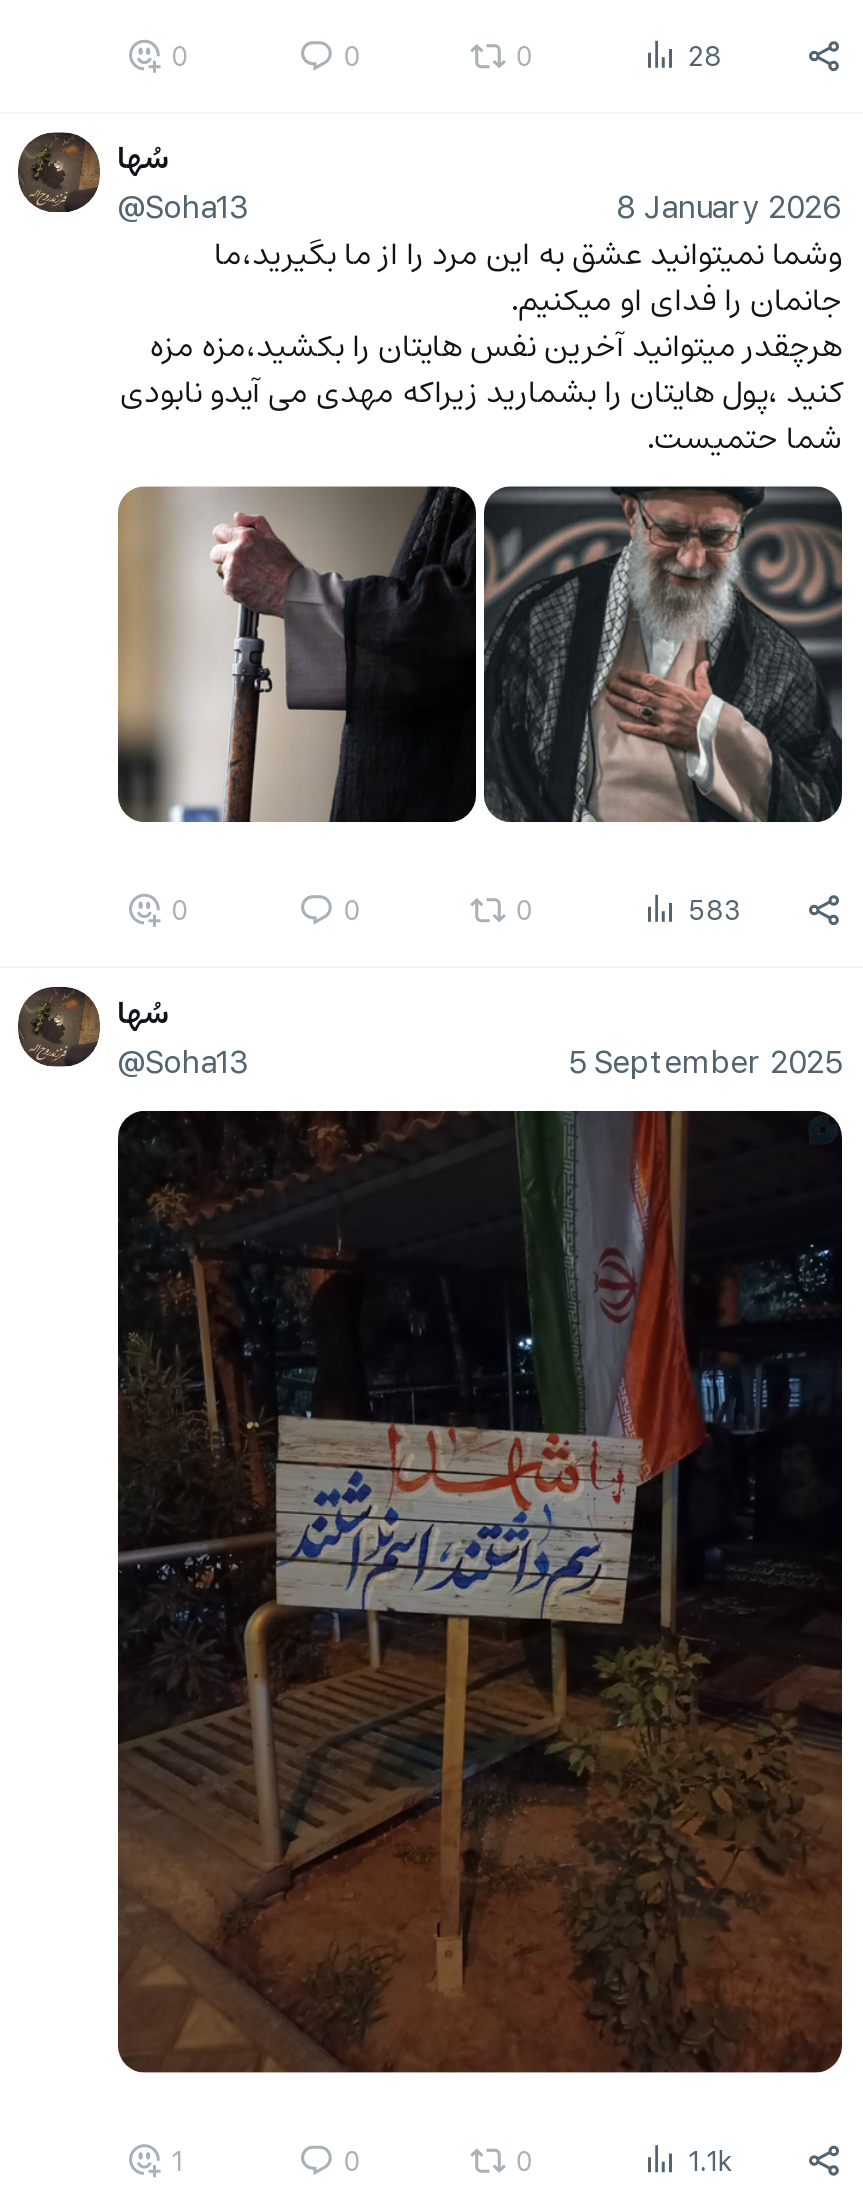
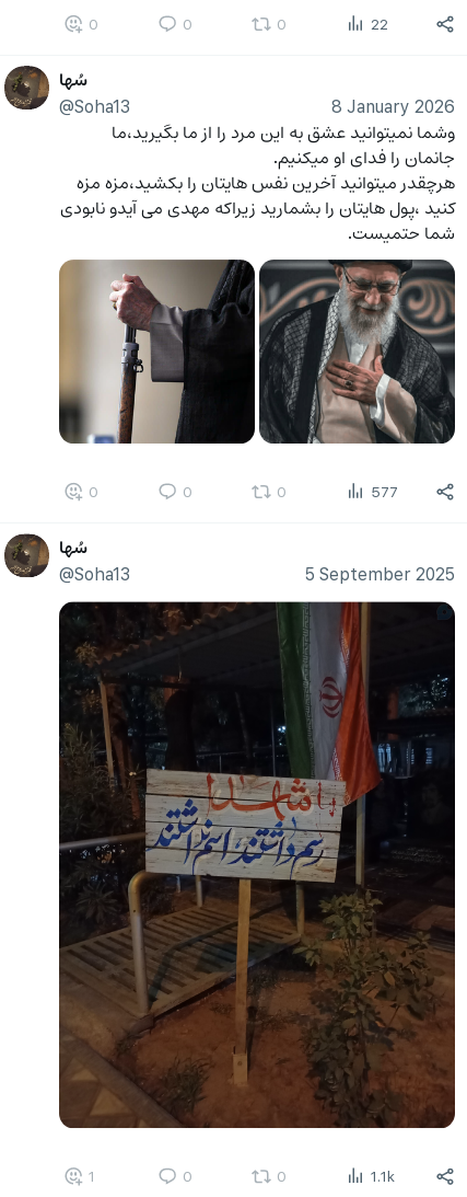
- 28
+ 22

- 583
+ 577
